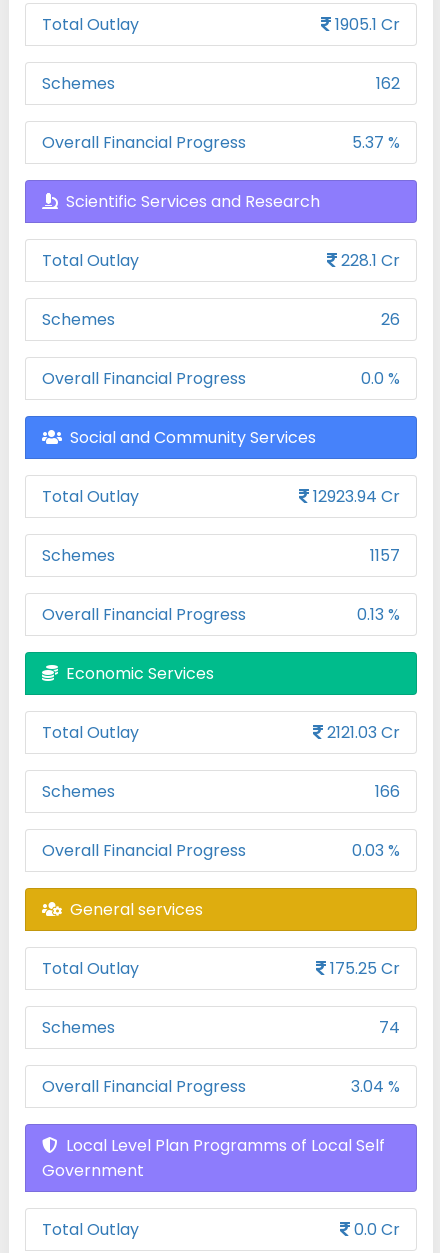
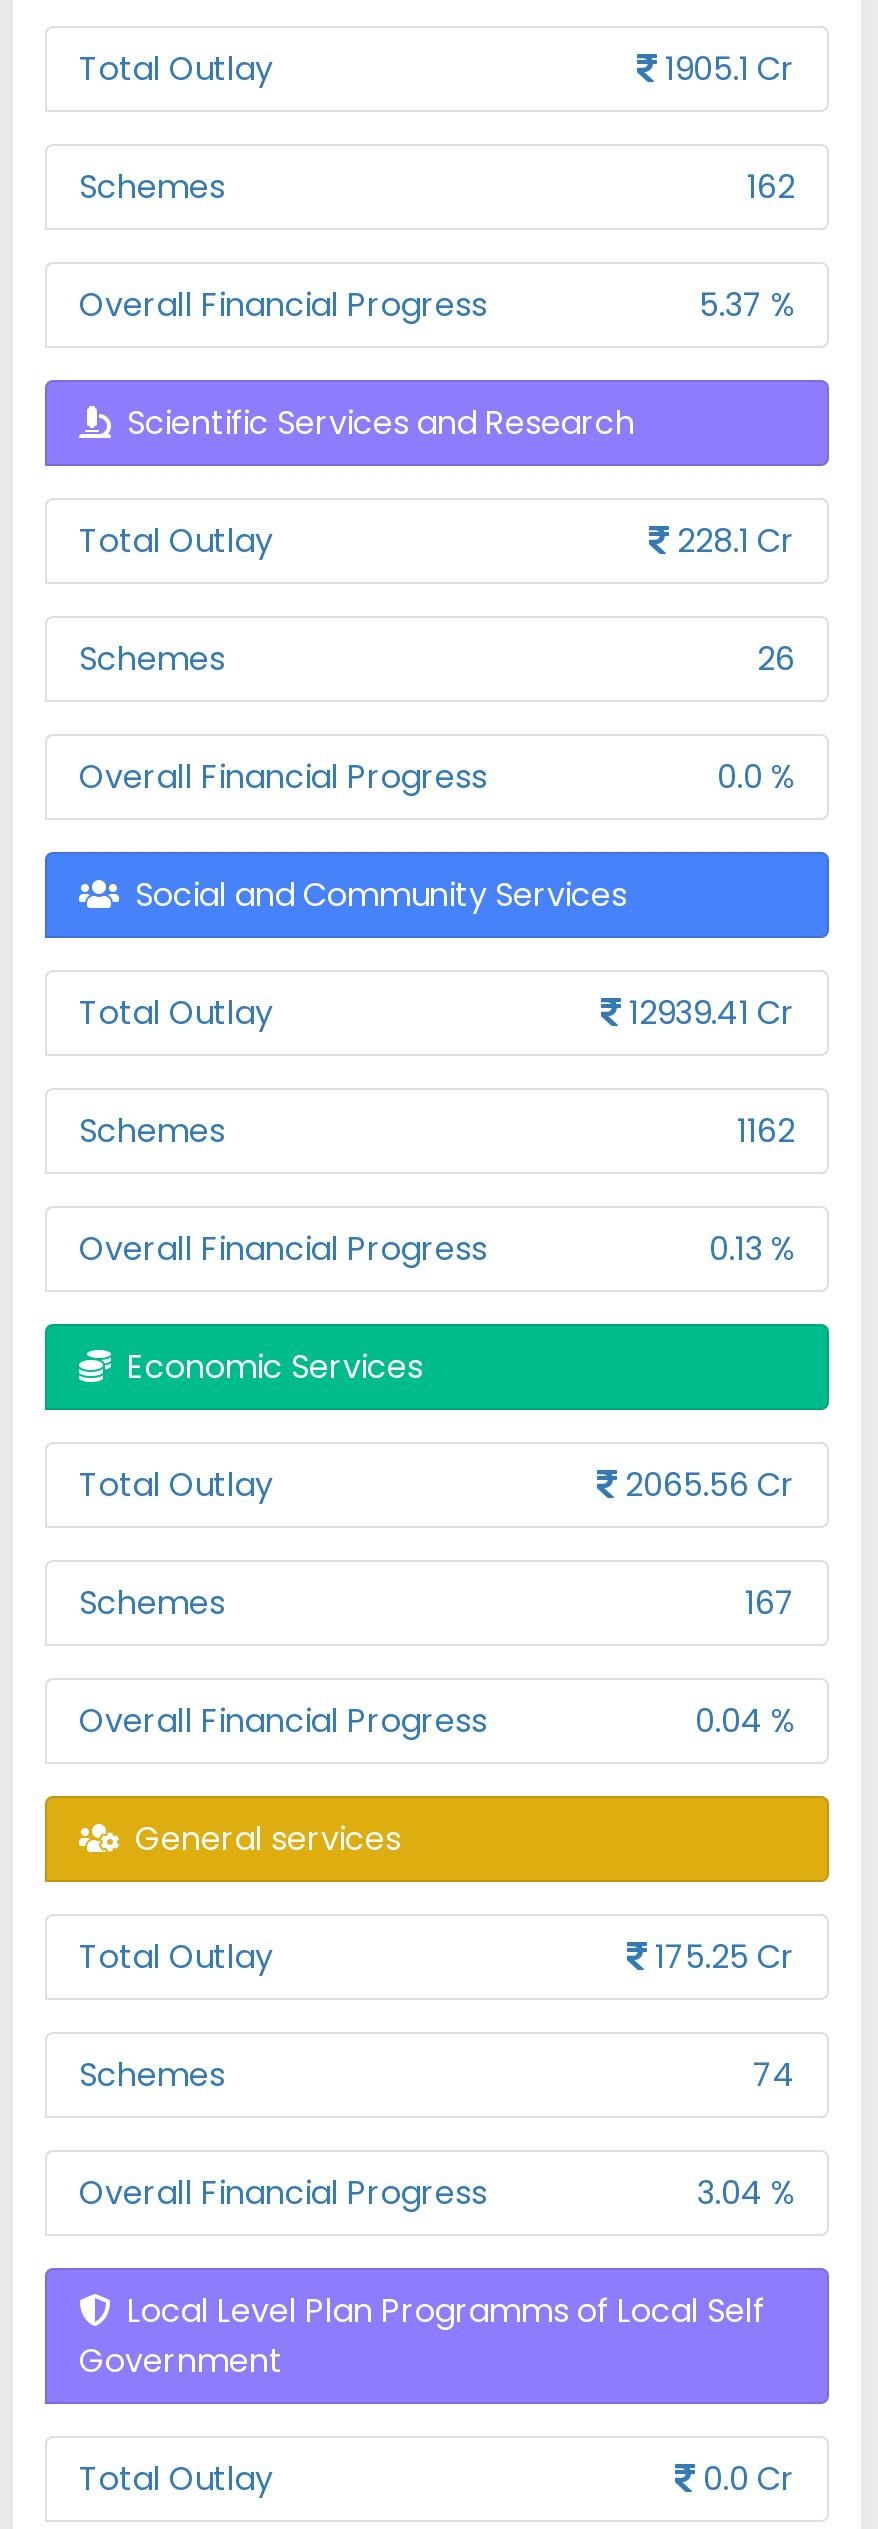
- 12923.94 Cr
+ 12939.41 Cr

- 1157
+ 1162

- 2121.03 Cr
+ 2065.56 Cr

- 166
+ 167

- 0.03 %
+ 0.04 %
